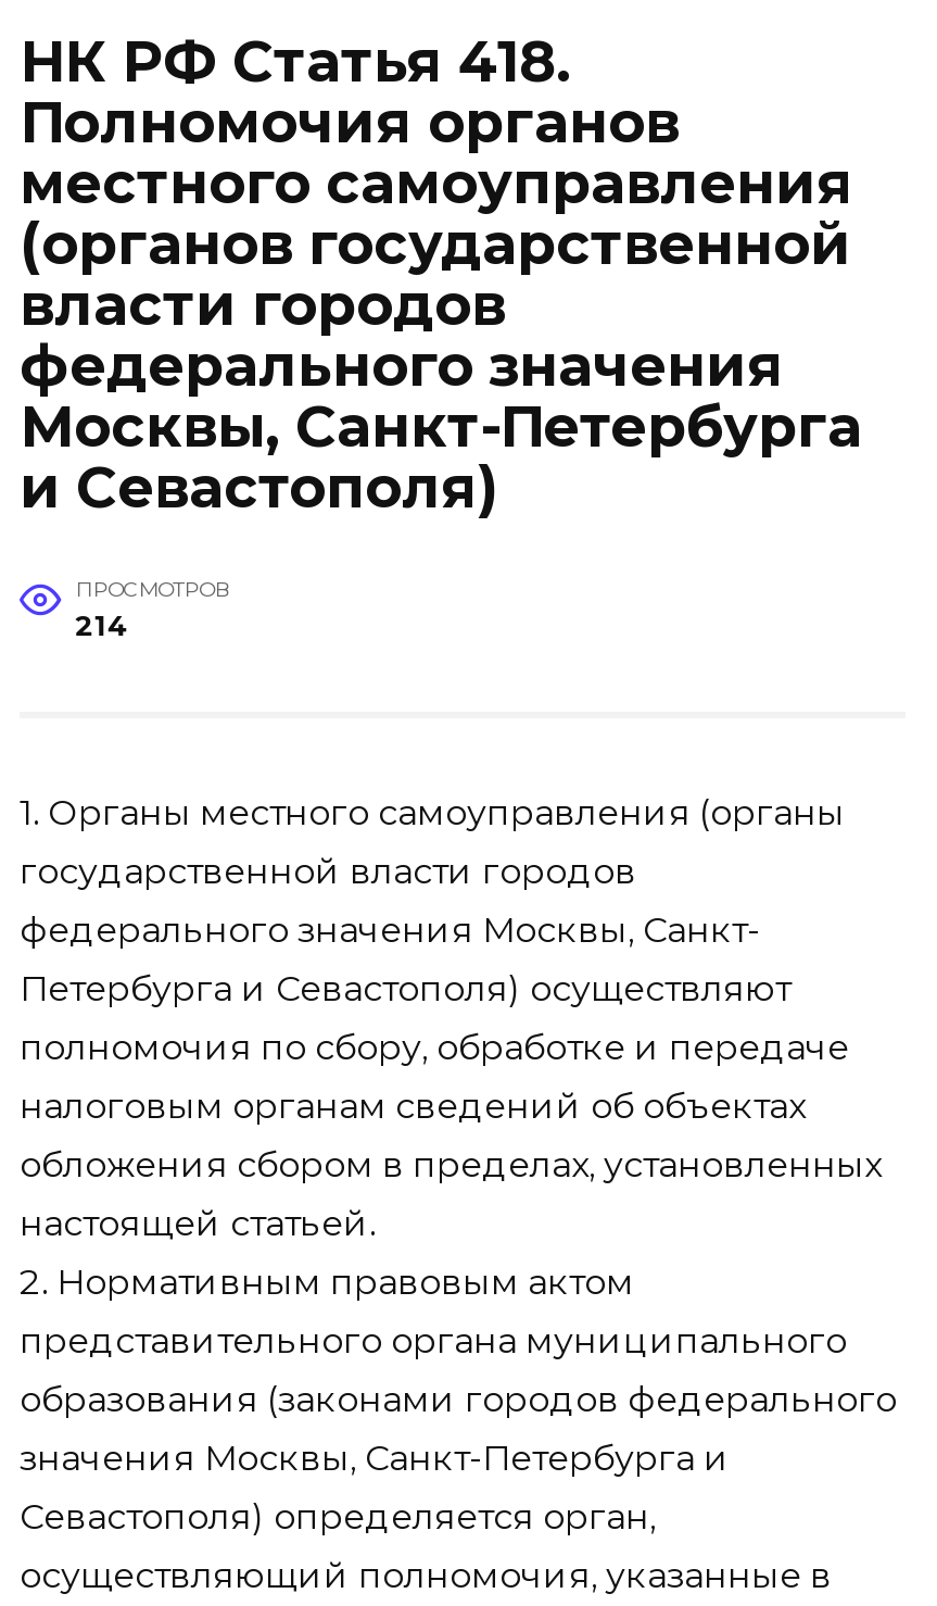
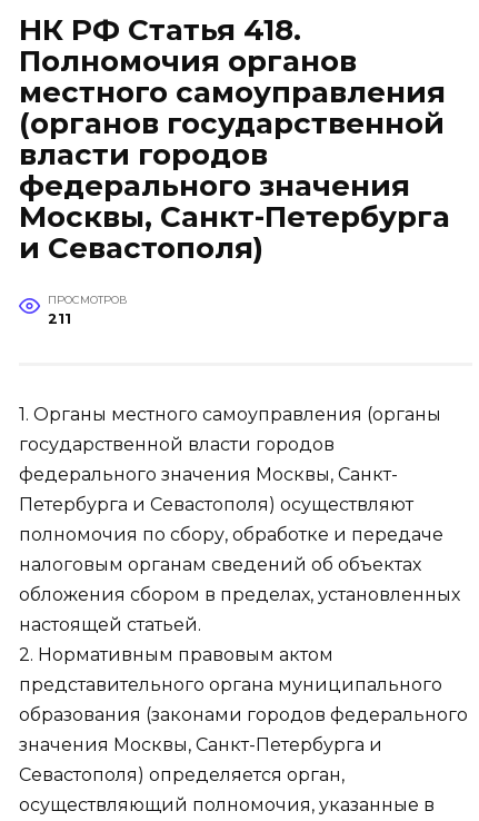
- 214
+ 211
